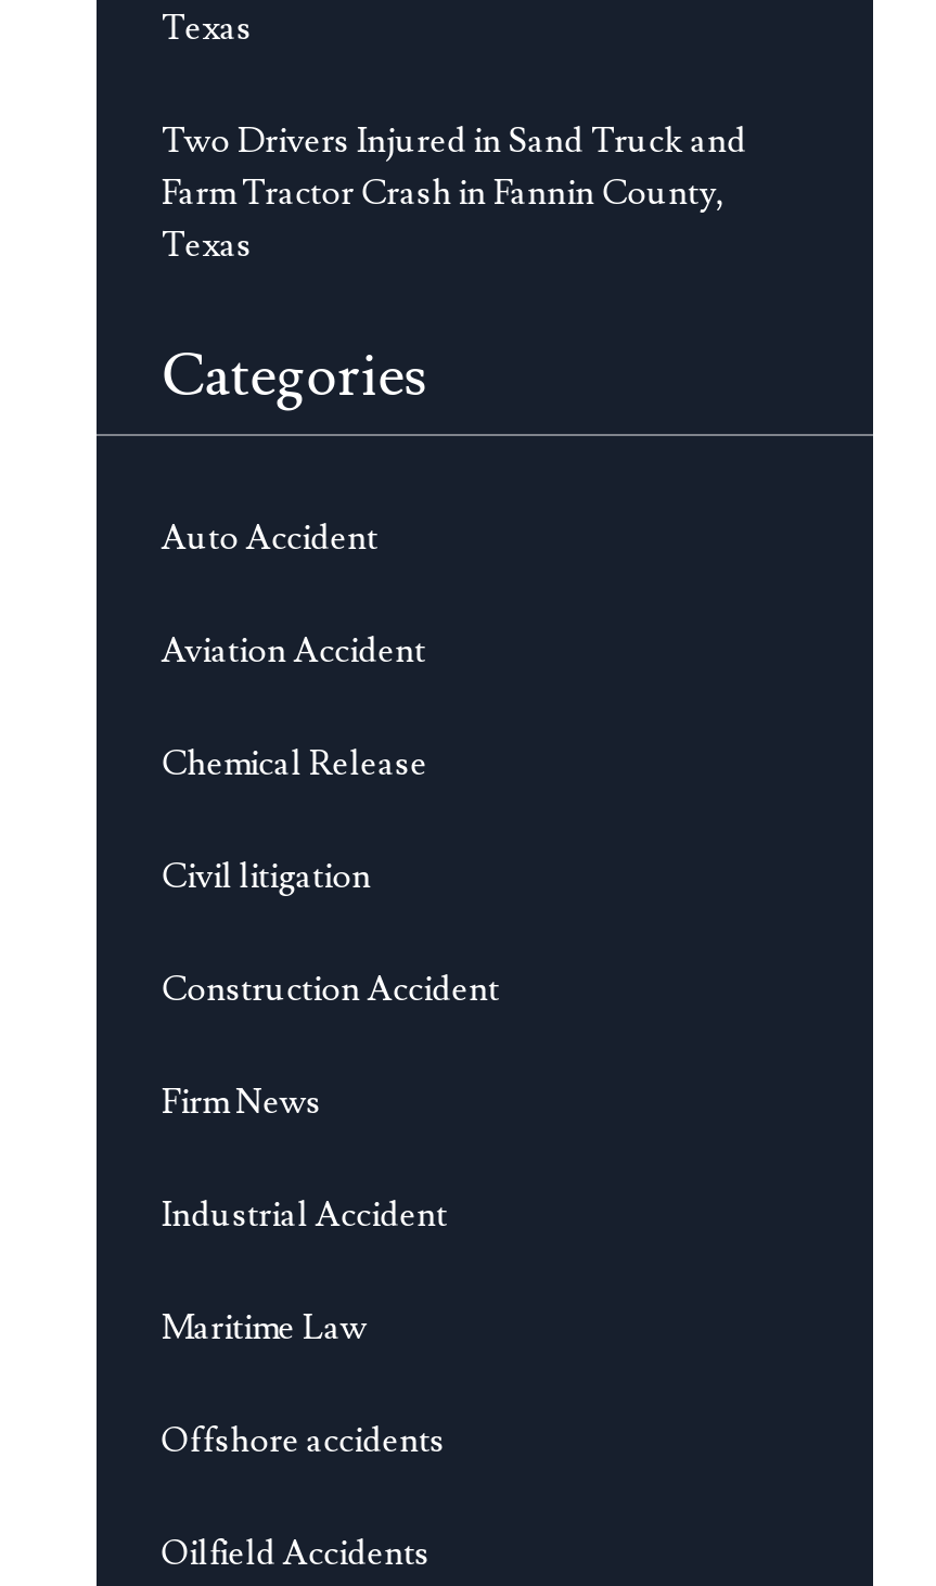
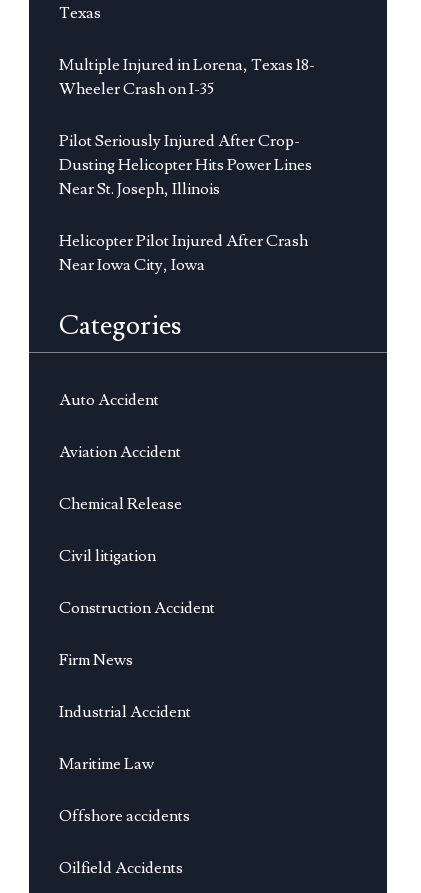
- Two Drivers Injured in Sand Truck and
- Farm Tractor Crash in Fannin County,
- Texas
+ Multiple Injured in Lorena, Texas 18-
+ Wheeler Crash on I-35
+ Pilot Seriously Injured After Crop-
+ Dusting Helicopter Hits Power Lines
+ Near St. Joseph, Illinois
+ Helicopter Pilot Injured After Crash
+ Near Iowa City, Iowa
